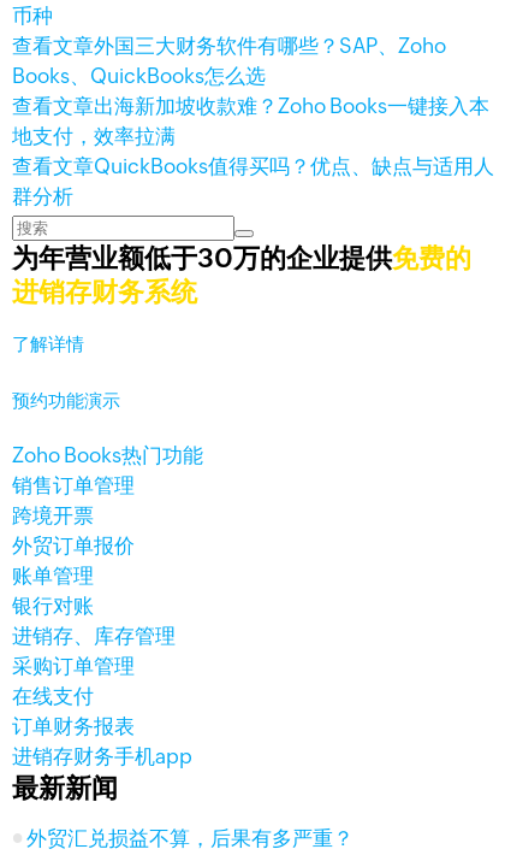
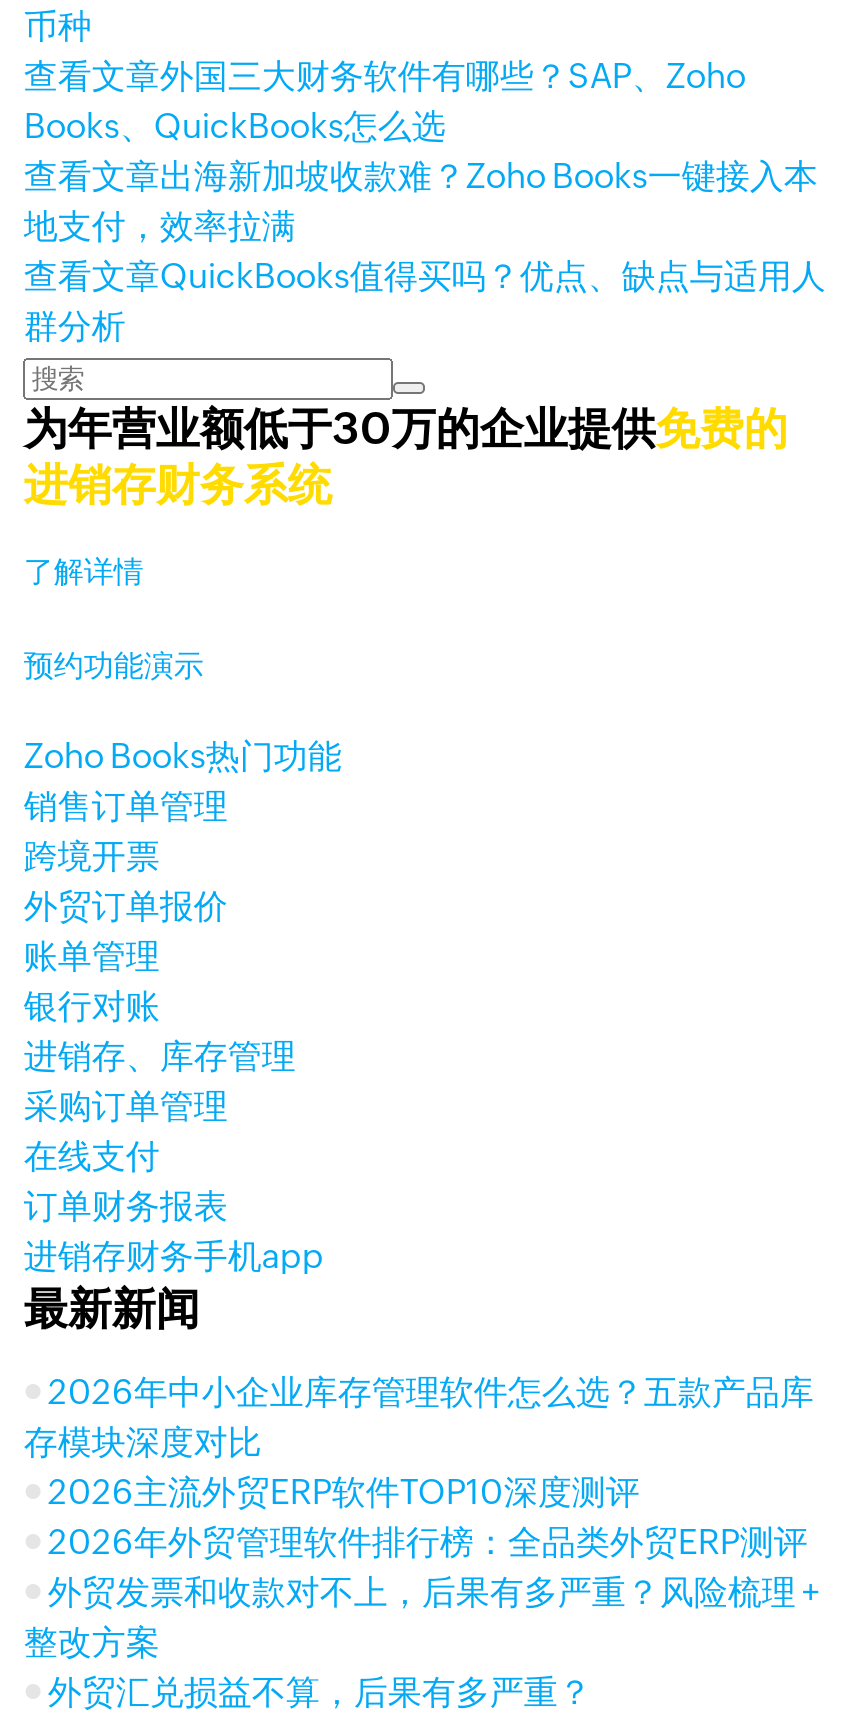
+ 2026年中小企业库存管理软件怎么选？五款产品库
+ 存模块深度对比
+ 2026主流外贸ERP软件TOP10深度测评
+ 2026年外贸管理软件排行榜：全品类外贸ERP测评
+ 外贸发票和收款对不上，后果有多严重？风险梳理 +
+ 整改方案
